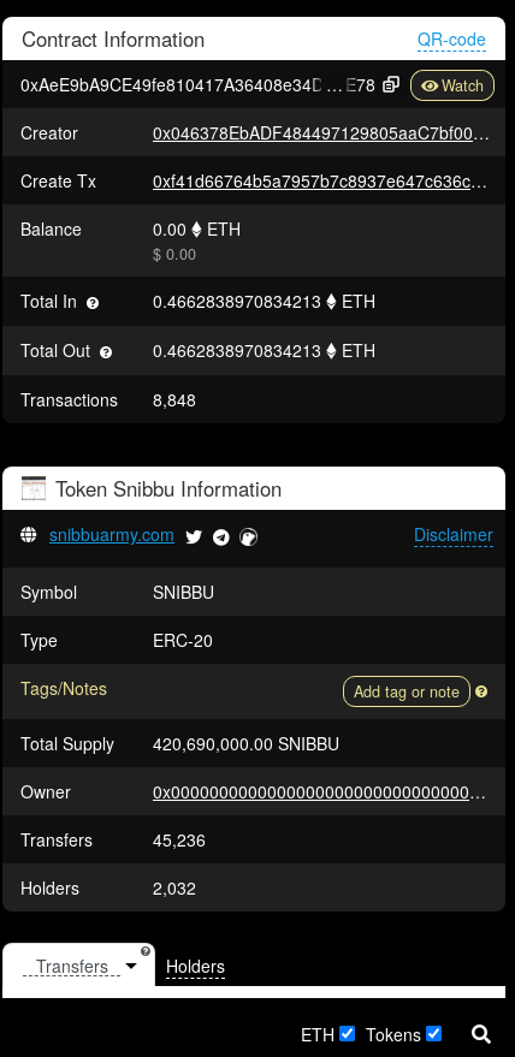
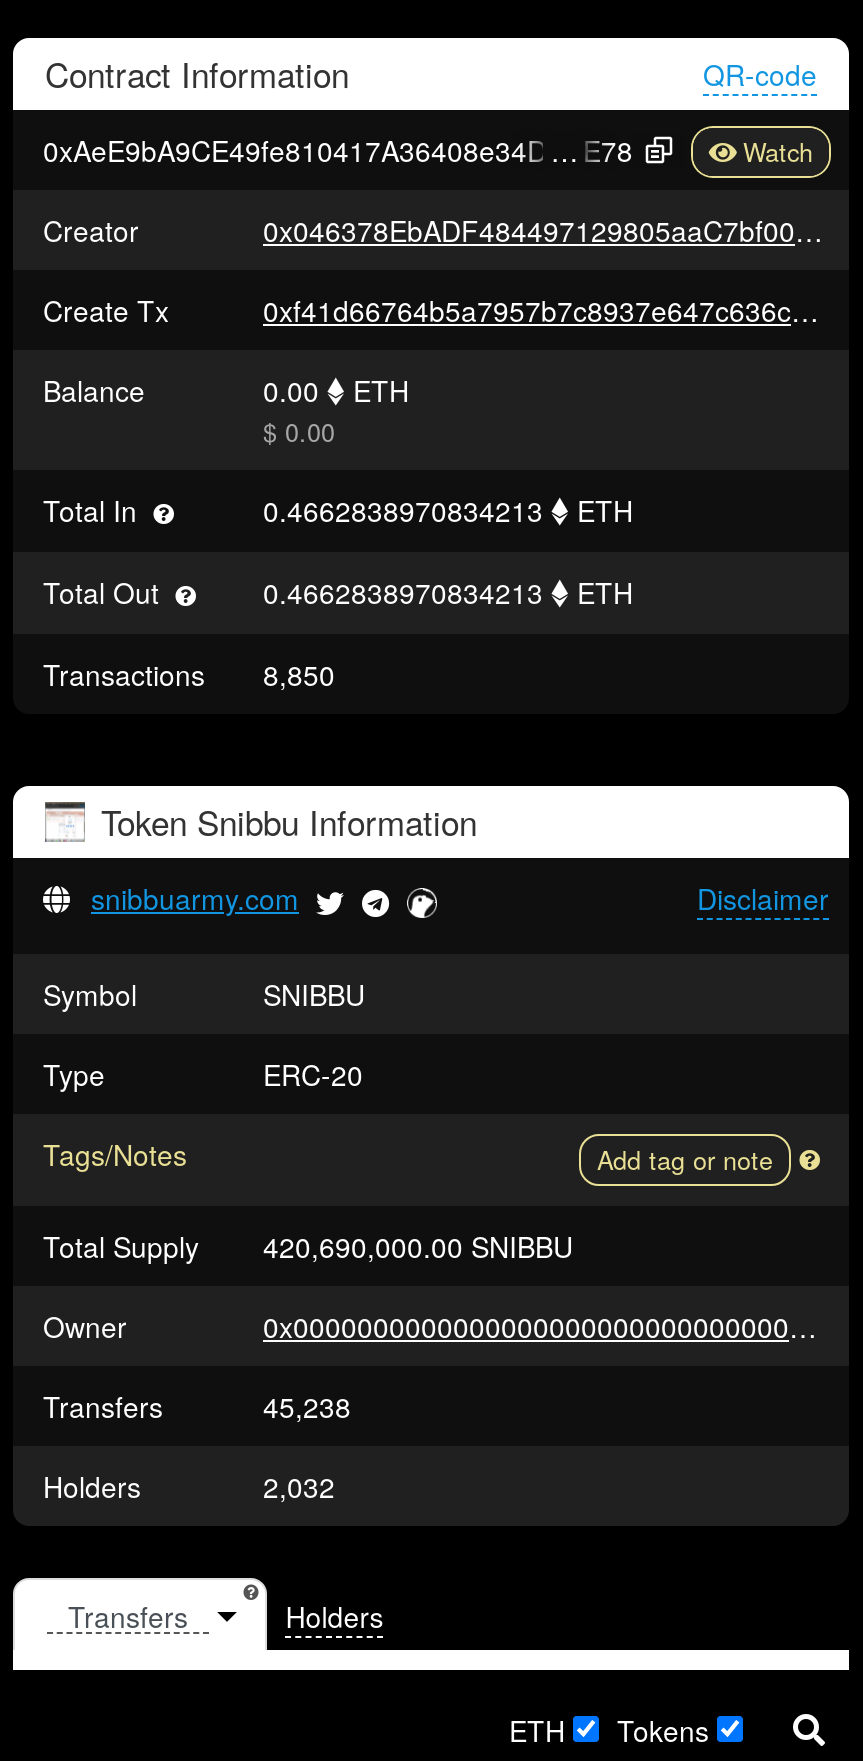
- Transactions 8,848
+ Transactions 8,850

- 45,236
+ 45,238
